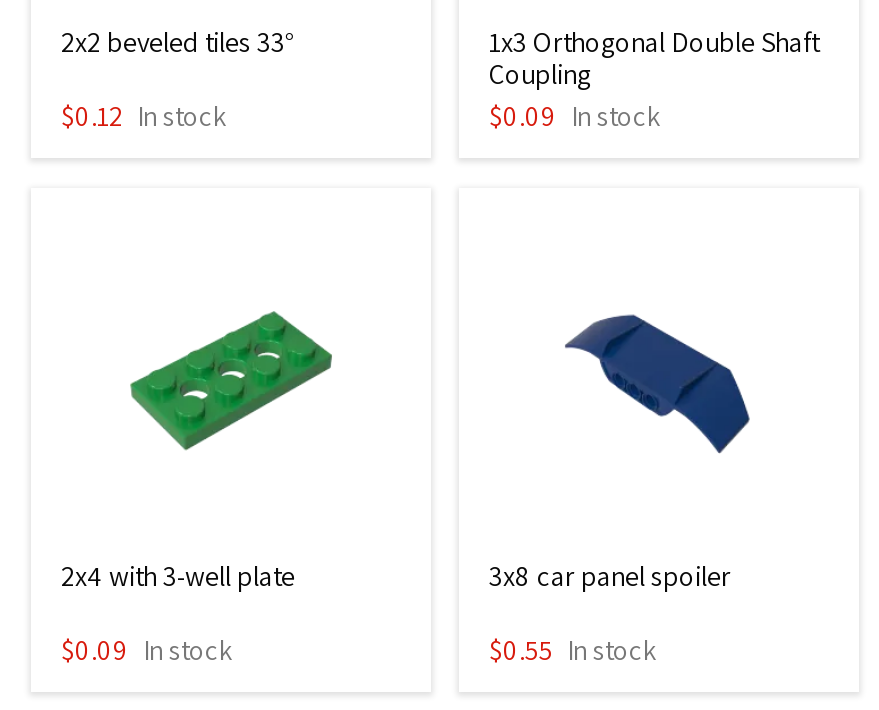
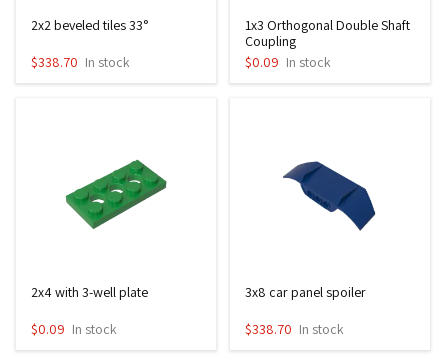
- $0.12 In stock
+ $338.70 In stock

- $0.55 In stock
+ $338.70 In stock
